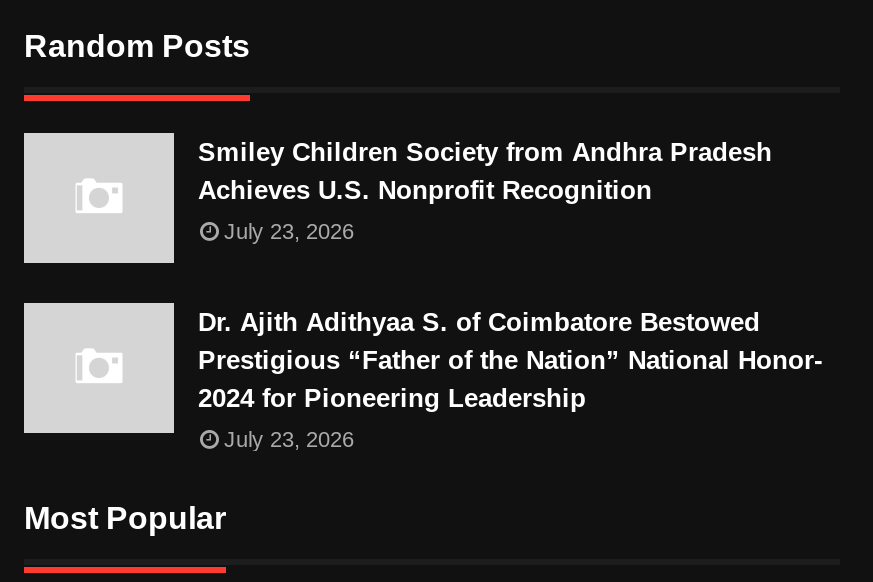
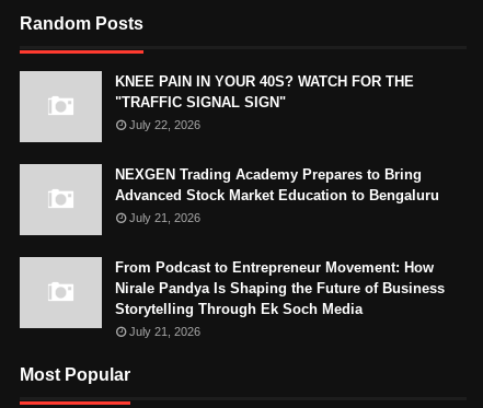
- Smiley Children Society from Andhra Pradesh
- Achieves U.S. Nonprofit Recognition
- July 23, 2026
- Dr. Ajith Adithyaa S. of Coimbatore Bestowed
- Prestigious “Father of the Nation” National Honor-
- 2024 for Pioneering Leadership
- July 23, 2026
+ KNEE PAIN IN YOUR 40S? WATCH FOR THE
+ "TRAFFIC SIGNAL SIGN"
+ July 22, 2026
+ NEXGEN Trading Academy Prepares to Bring
+ Advanced Stock Market Education to Bengaluru
+ July 21, 2026
+ From Podcast to Entrepreneur Movement: How
+ Nirale Pandya Is Shaping the Future of Business
+ Storytelling Through Ek Soch Media
+ July 21, 2026
